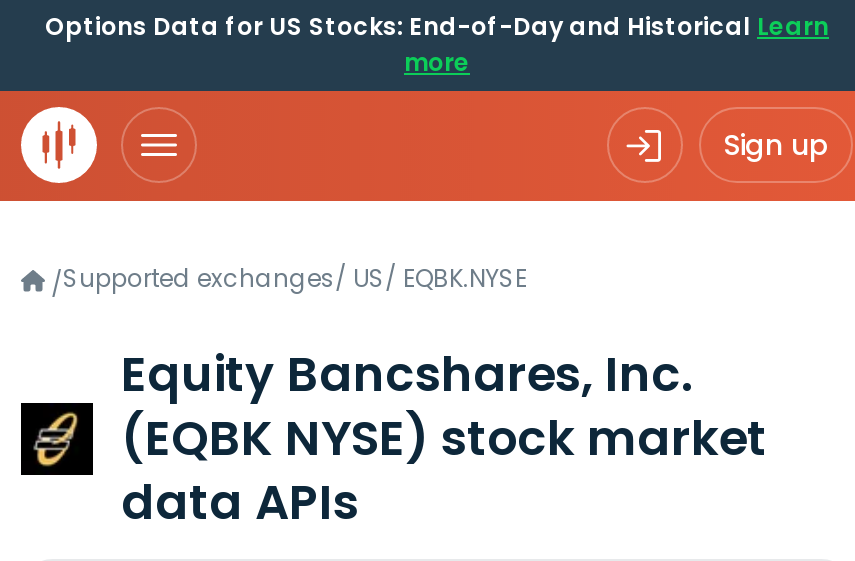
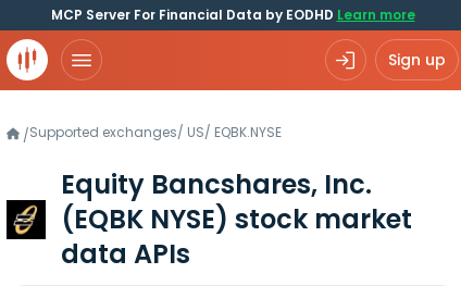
- Options Data for US Stocks: End-of-Day and Historical Learn
- more
+ MCP Server For Financial Data by EODHD Learn more
